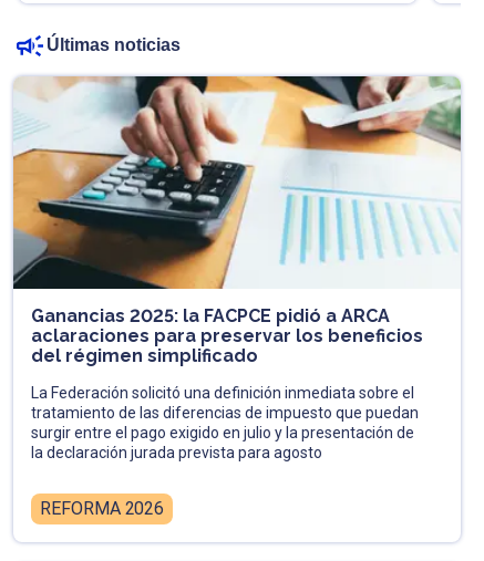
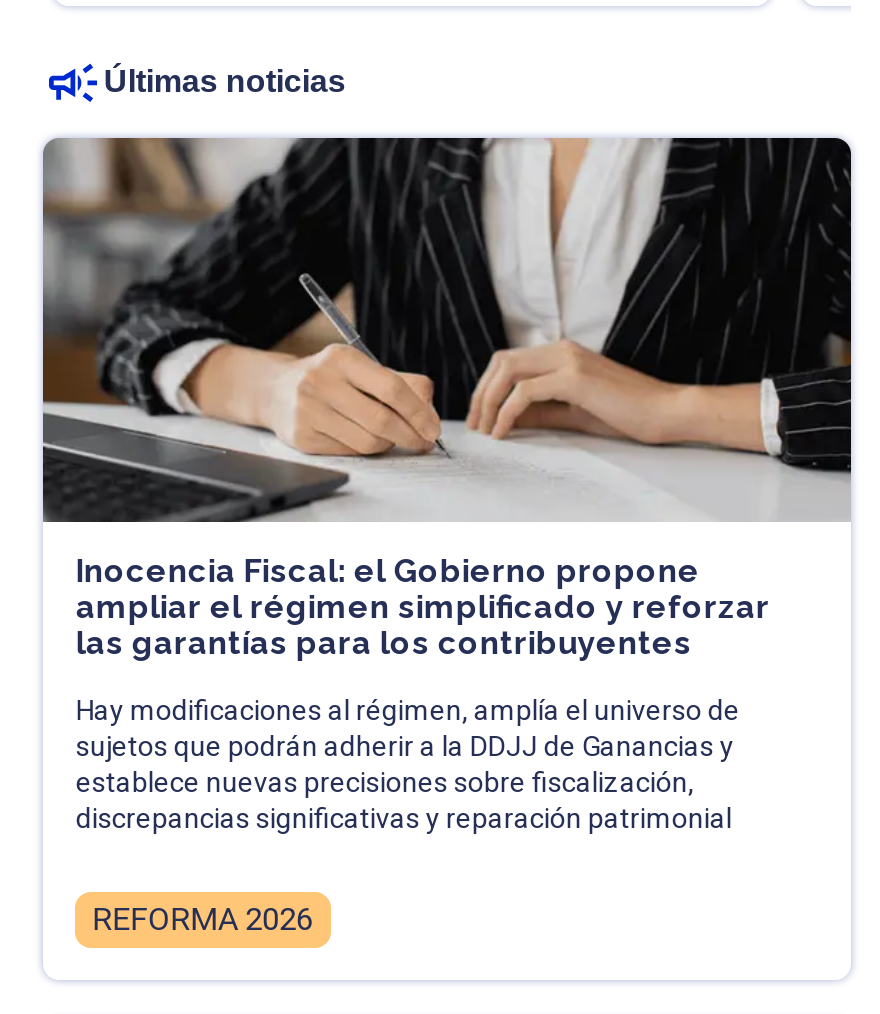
- [image]
- Ganancias 2025: la FACPCE pidió a ARCA
- aclaraciones para preservar los beneficios
- del régimen simplificado
+ [image]
+ Inocencia Fiscal: el Gobierno propone
+ ampliar el régimen simplificado y reforzar
+ las garantías para los contribuyentes

- La Federación solicitó una definición inmediata sobre el
- tratamiento de las diferencias de impuesto que puedan
- surgir entre el pago exigido en julio y la presentación de
- la declaración jurada prevista para agosto
+ Hay modificaciones al régimen, amplía el universo de
+ sujetos que podrán adherir a la DDJJ de Ganancias y
+ establece nuevas precisiones sobre fiscalización,
+ discrepancias significativas y reparación patrimonial
